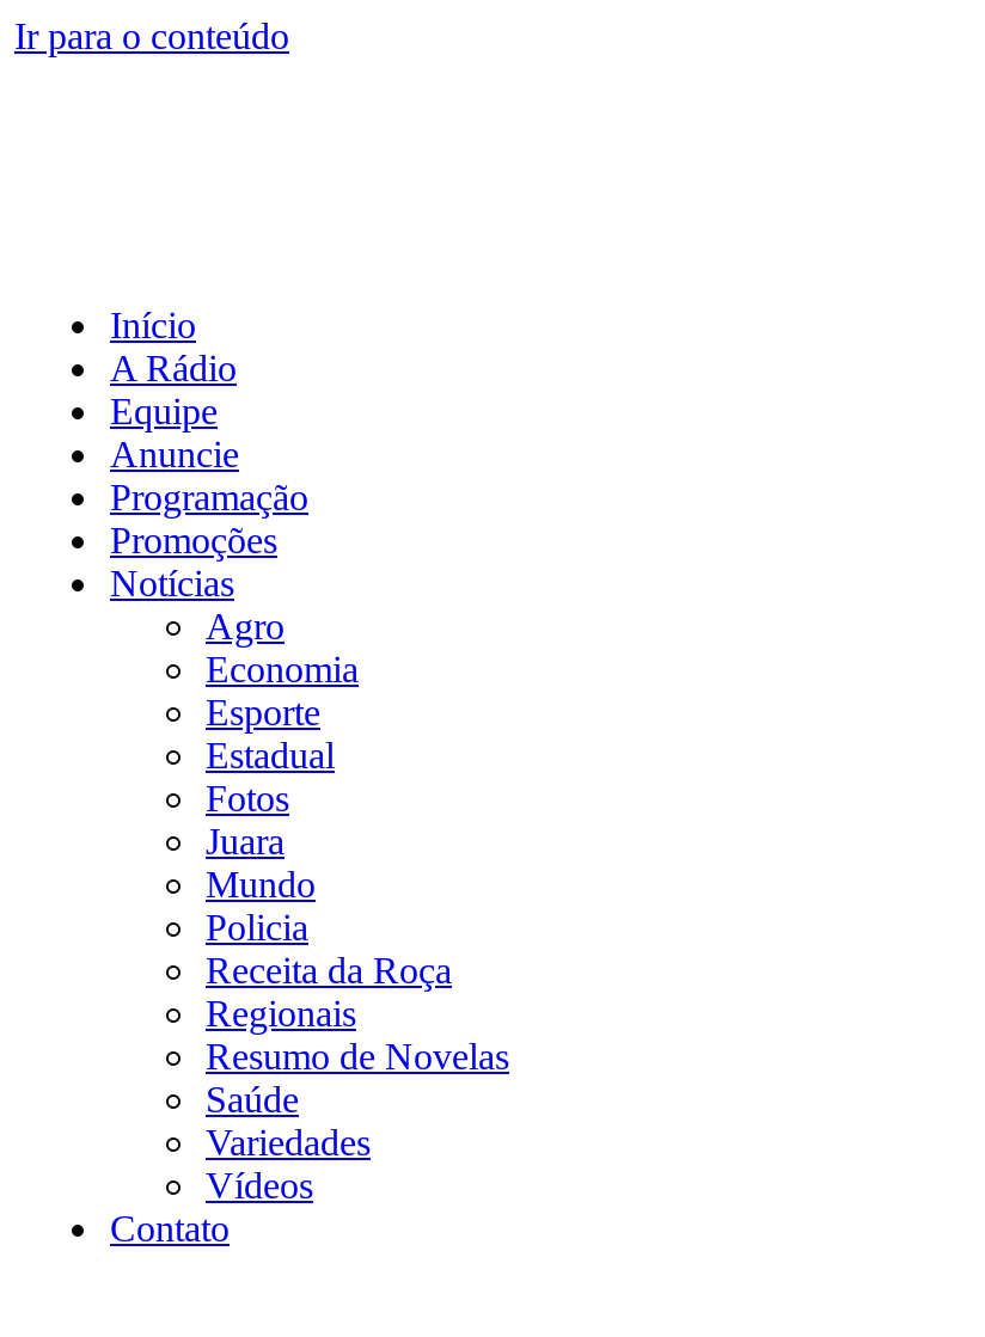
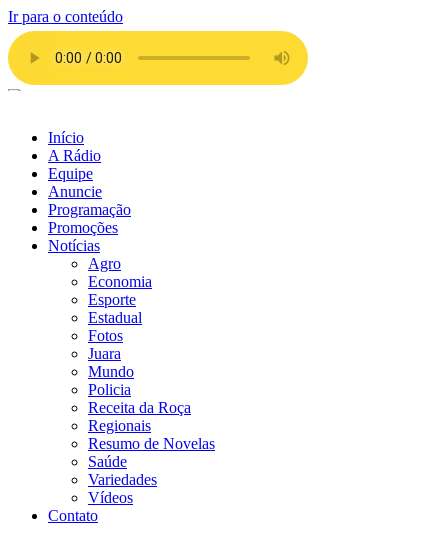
+ [image]
